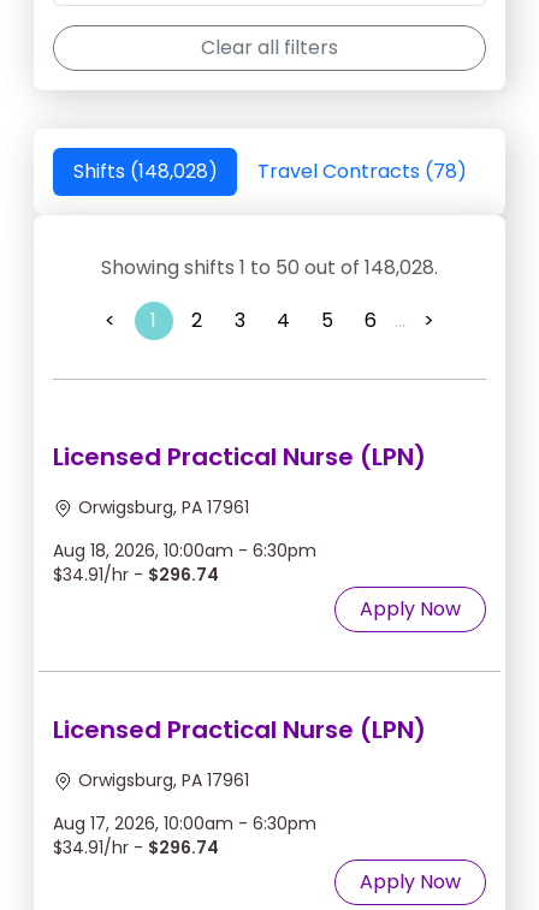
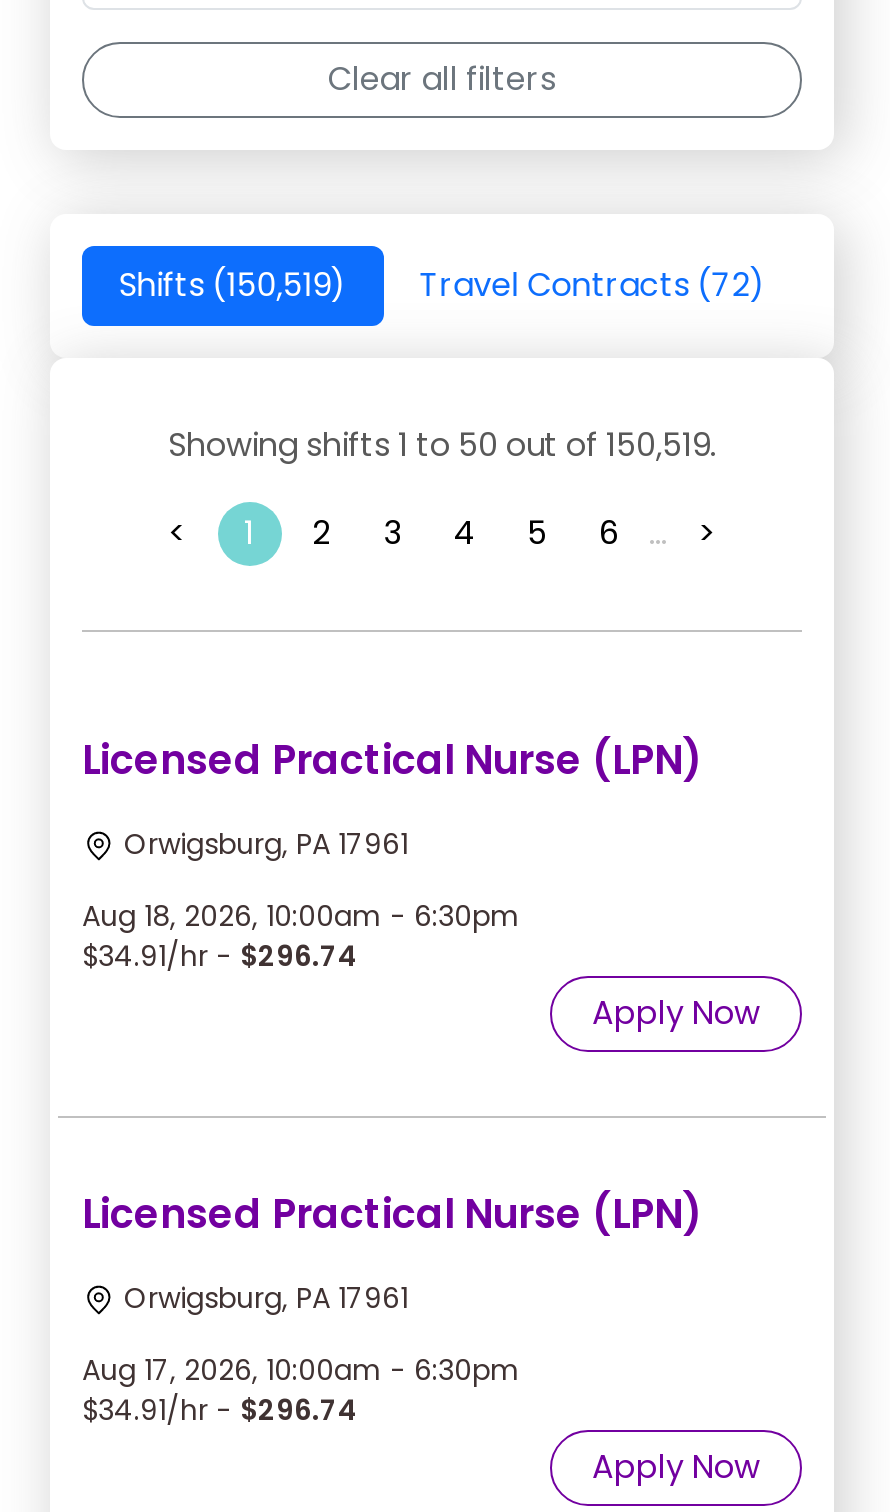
- Shifts (148,028)
+ Shifts (150,519)

- Travel Contracts (78)
+ Travel Contracts (72)

- Showing shifts 1 to 50 out of 148,028.
+ Showing shifts 1 to 50 out of 150,519.
